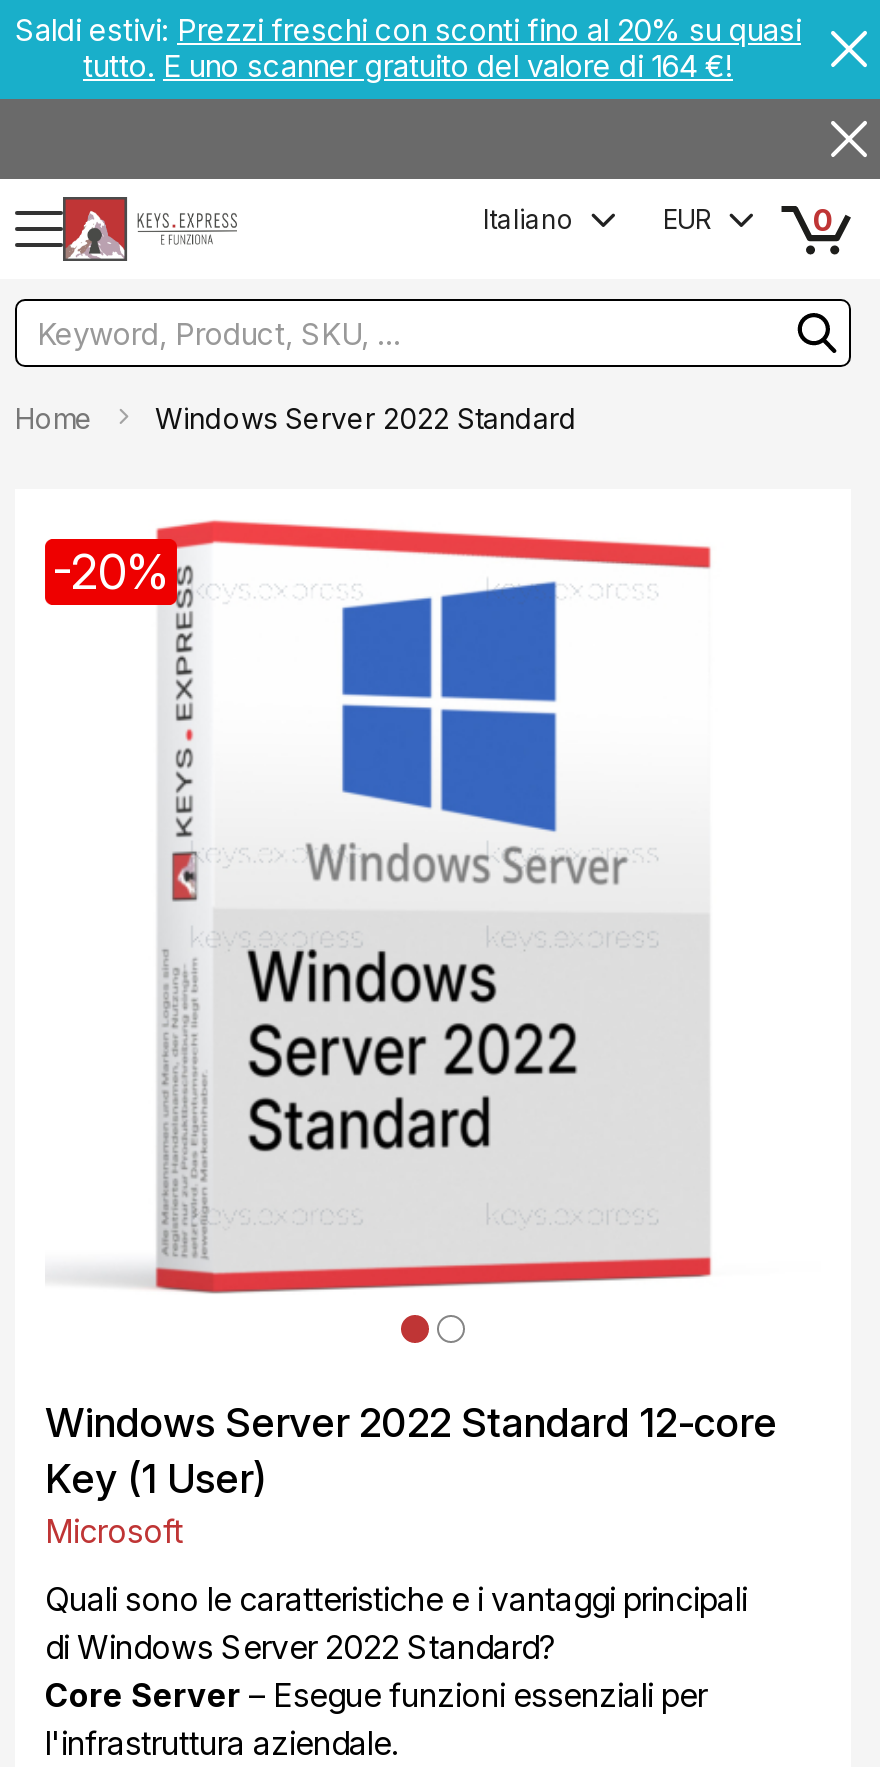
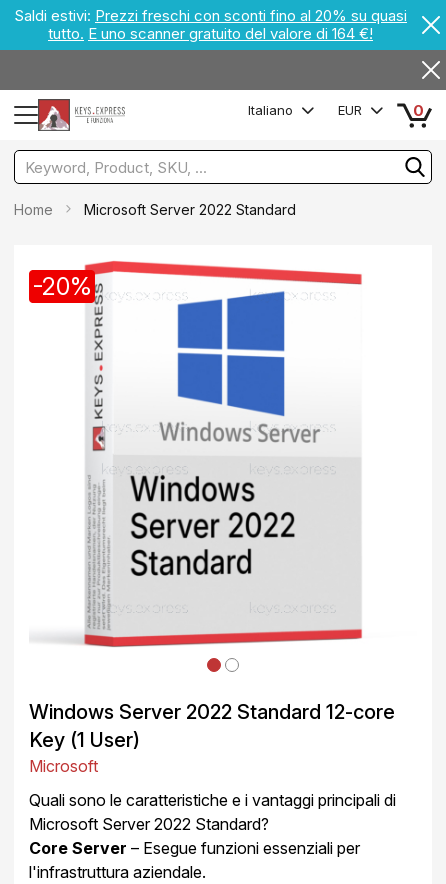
- Windows Server 2022 Standard
+ Microsoft Server 2022 Standard

- Quali sono le caratteristiche e i vantaggi principali
- di Windows Server 2022 Standard?
+ Quali sono le caratteristiche e i vantaggi principali di
+ Microsoft Server 2022 Standard?
